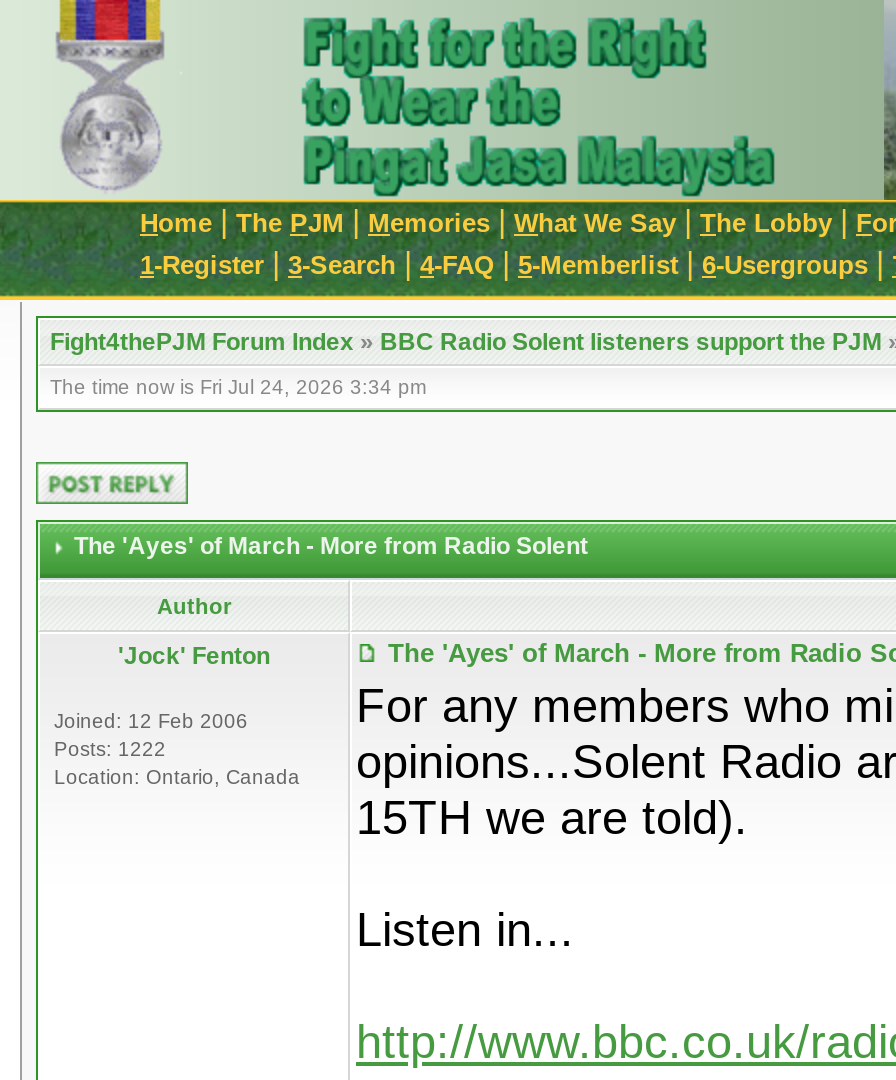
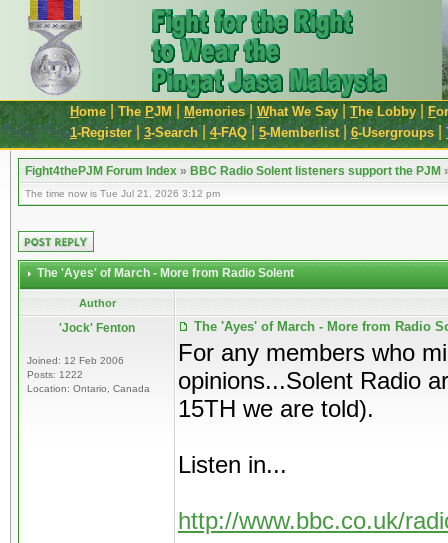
- The time now is Fri Jul 24, 2026 3:34 pm
+ The time now is Tue Jul 21, 2026 3:12 pm
